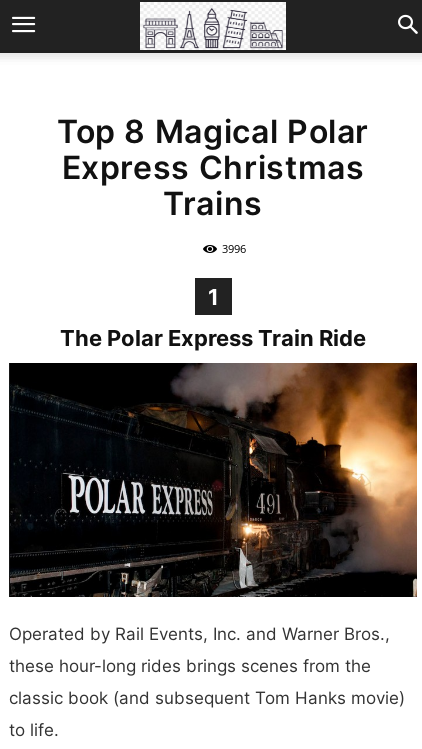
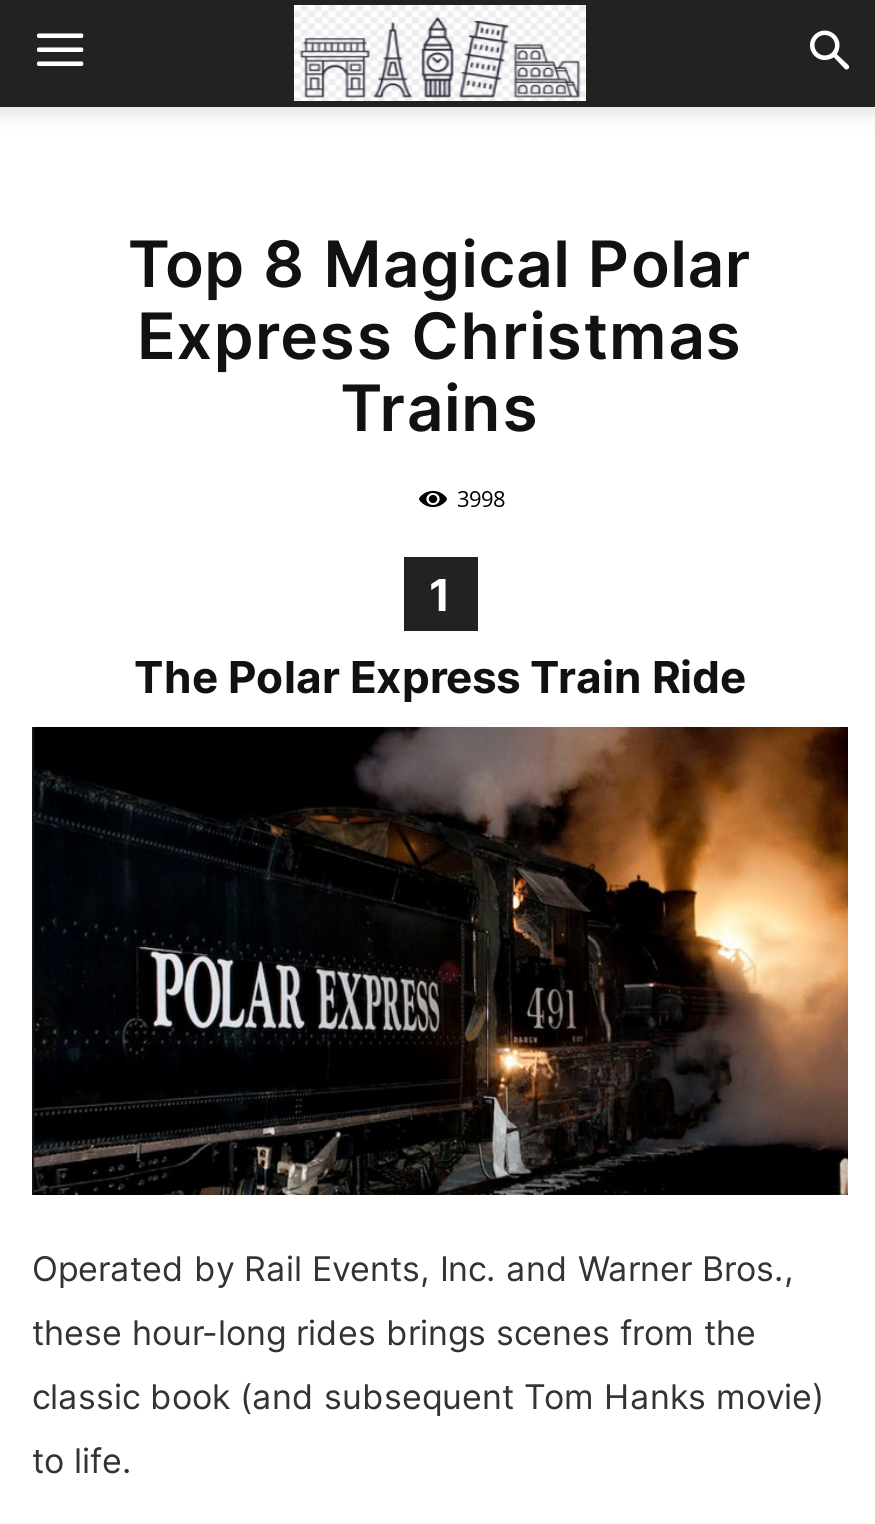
- 3996
+ 3998
